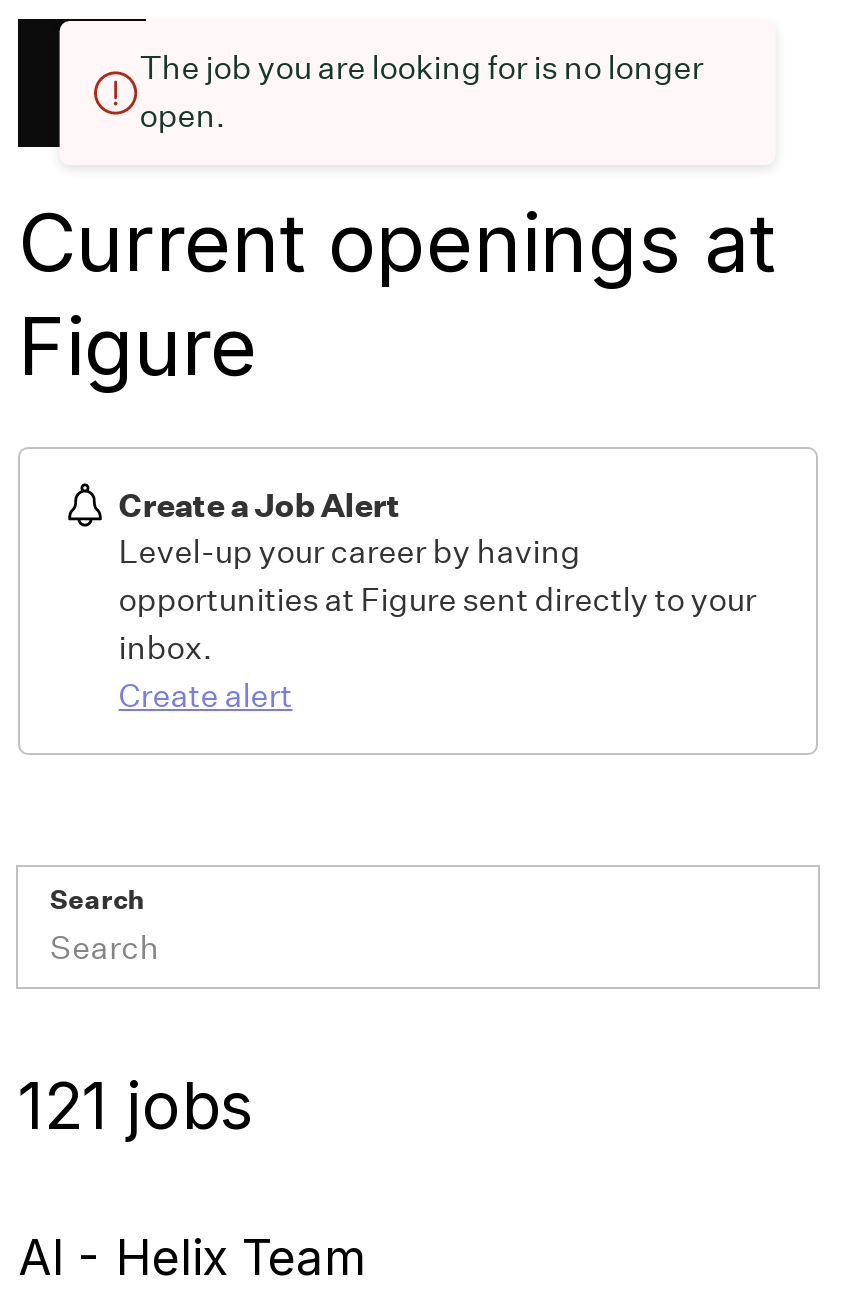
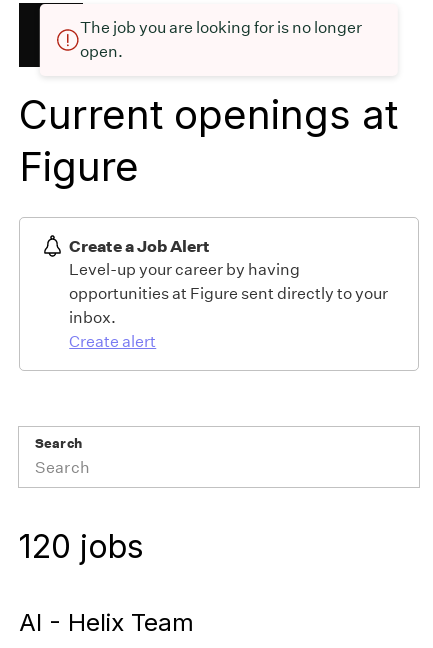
- 121 jobs
+ 120 jobs
